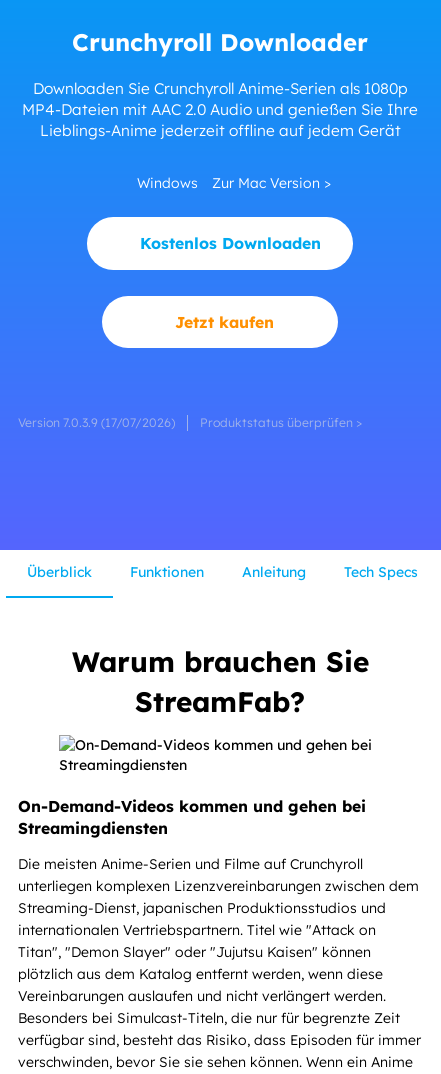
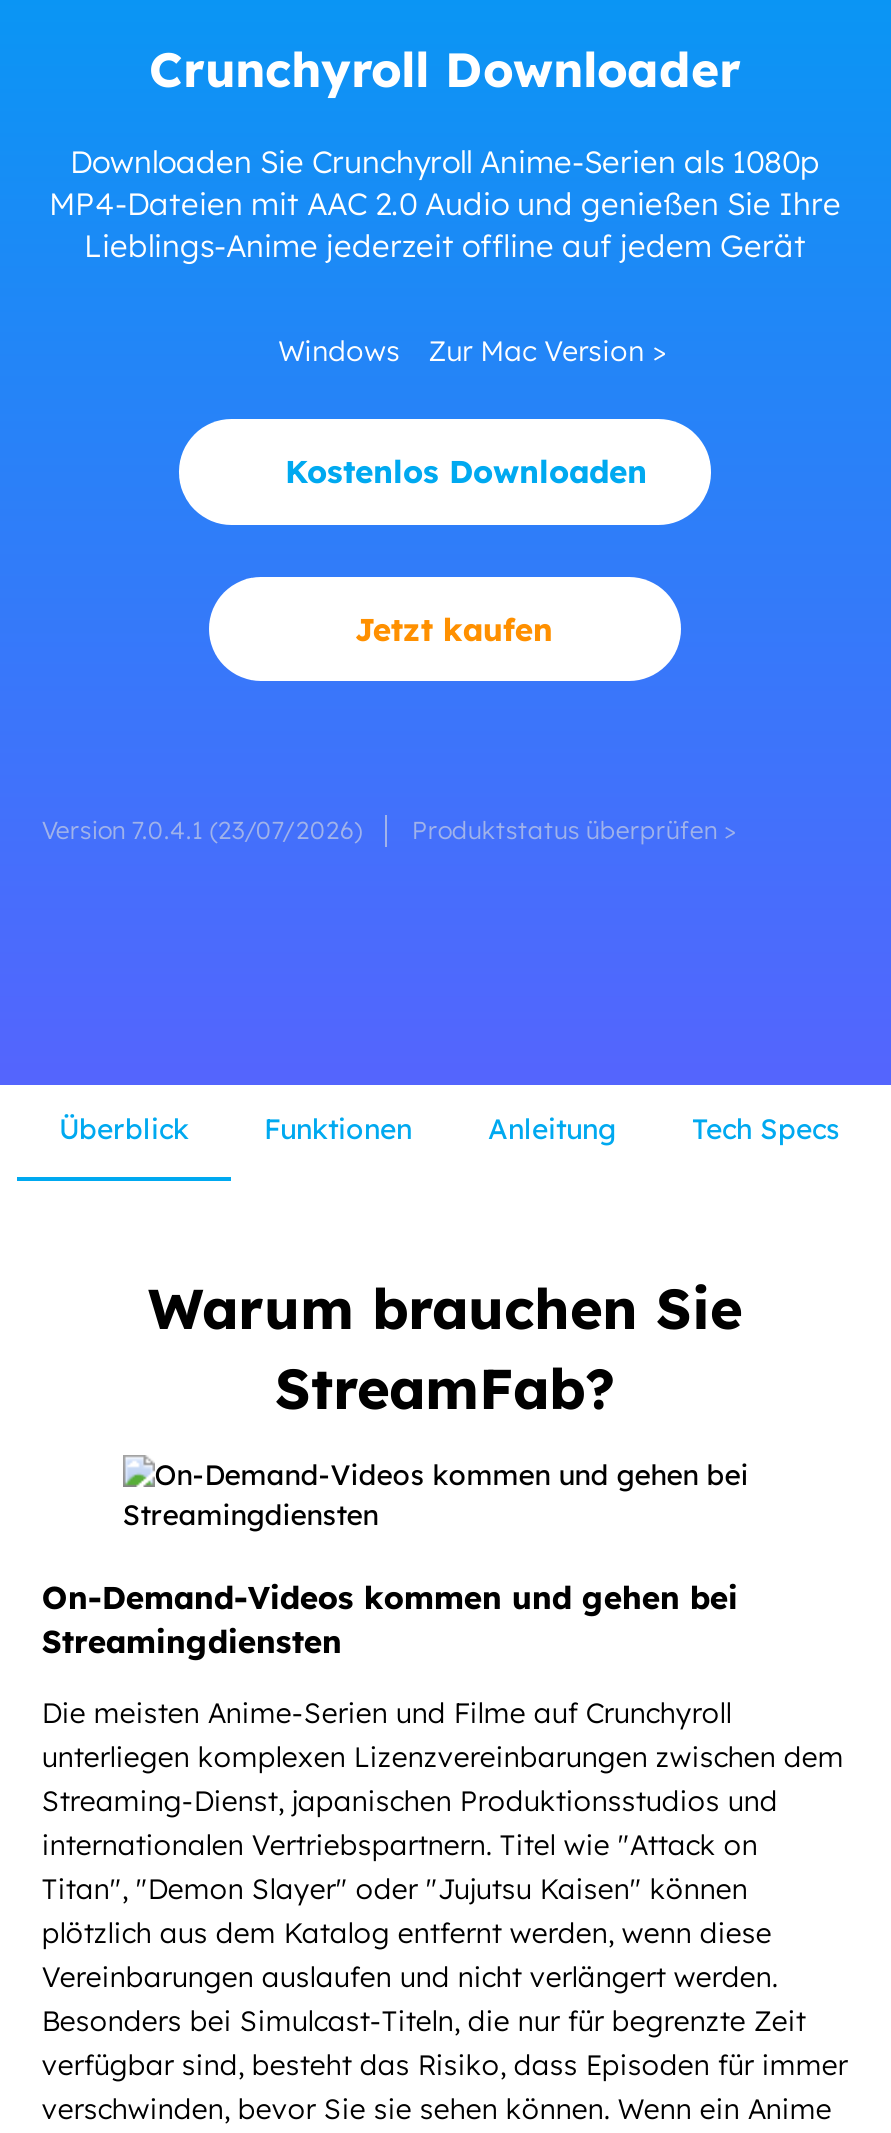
- Version 7.0.3.9 (17/07/2026) Produktstatus überprüfen >
+ Version 7.0.4.1 (23/07/2026) Produktstatus überprüfen >
